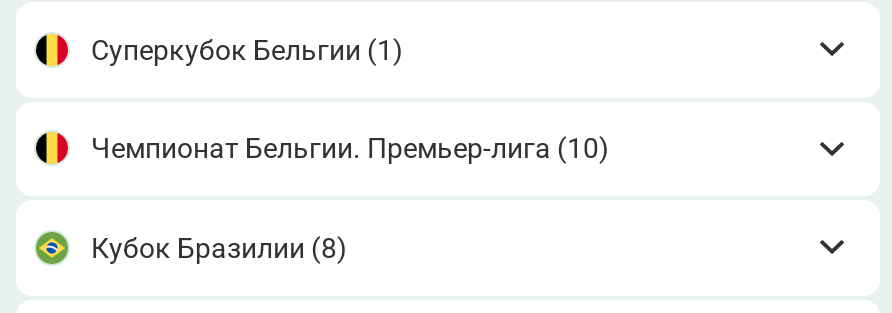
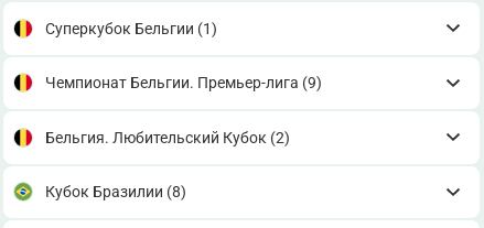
- Чемпионат Бельгии. Премьер-лига (10)
+ Чемпионат Бельгии. Премьер-лига (9)
+ Бельгия. Любительский Кубок (2)
